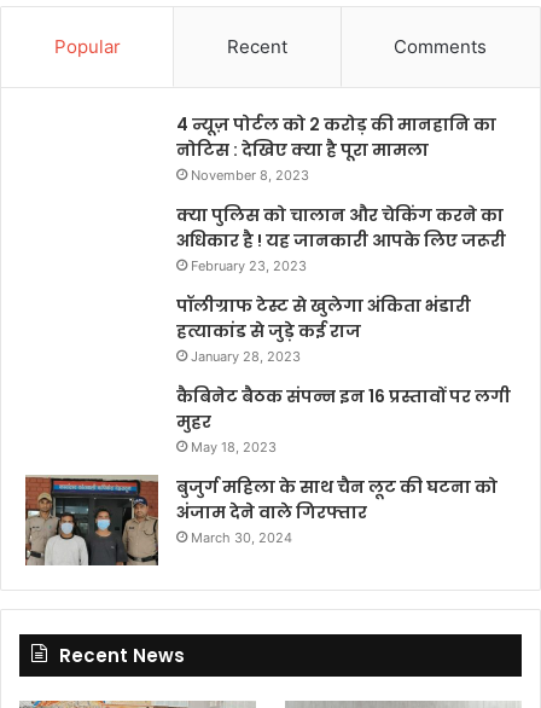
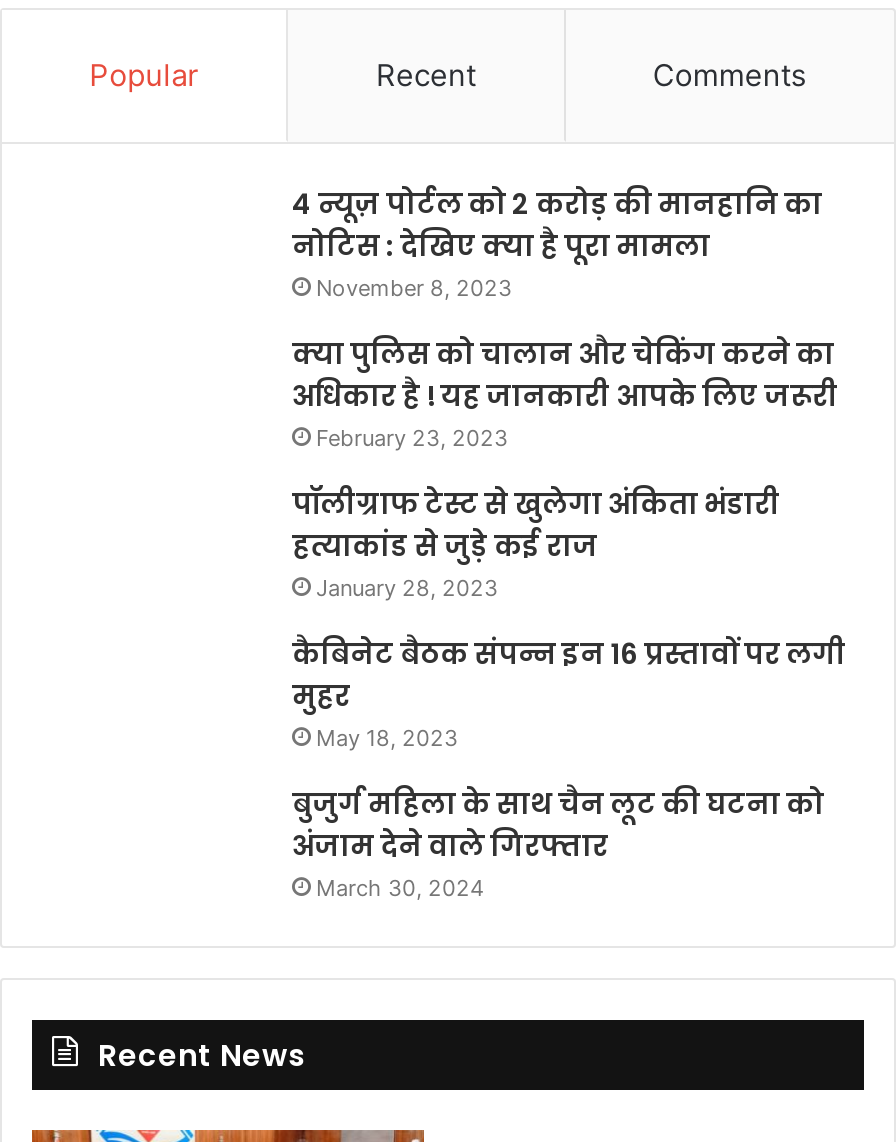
- [image]
